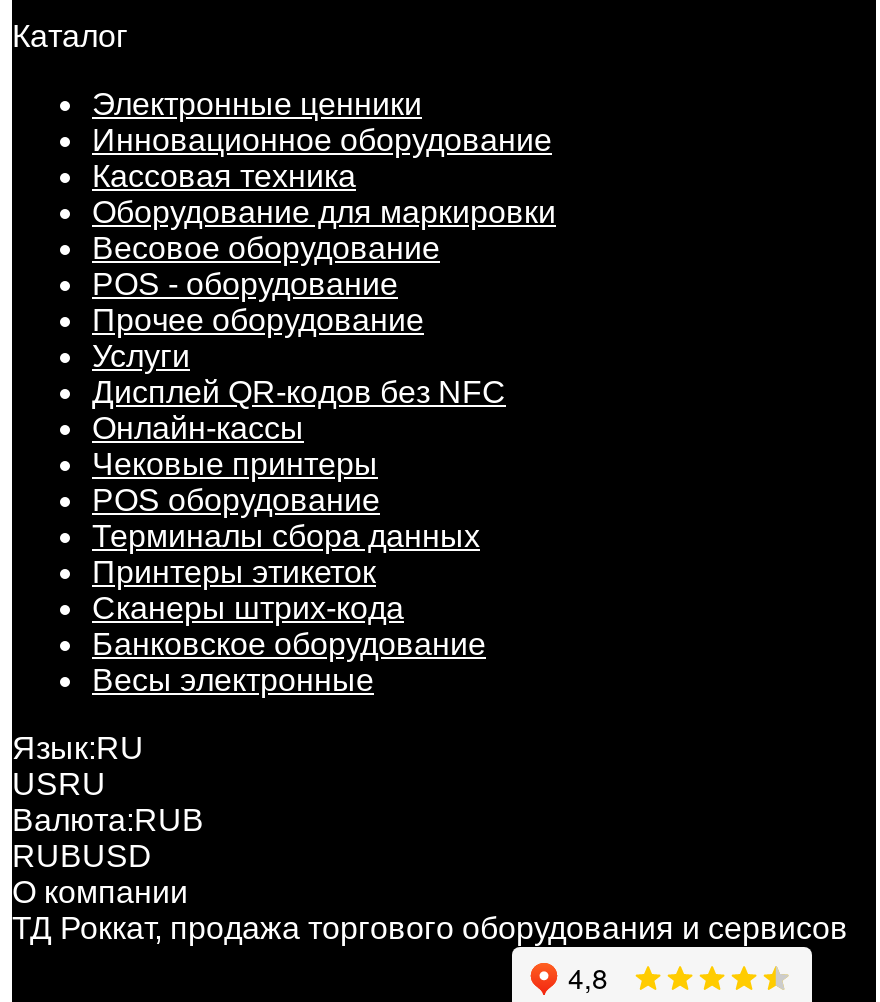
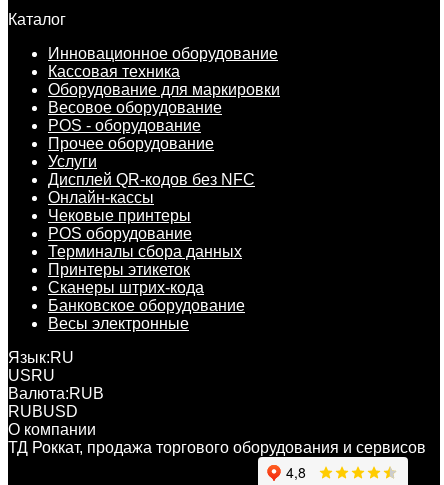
- Электронные ценники
